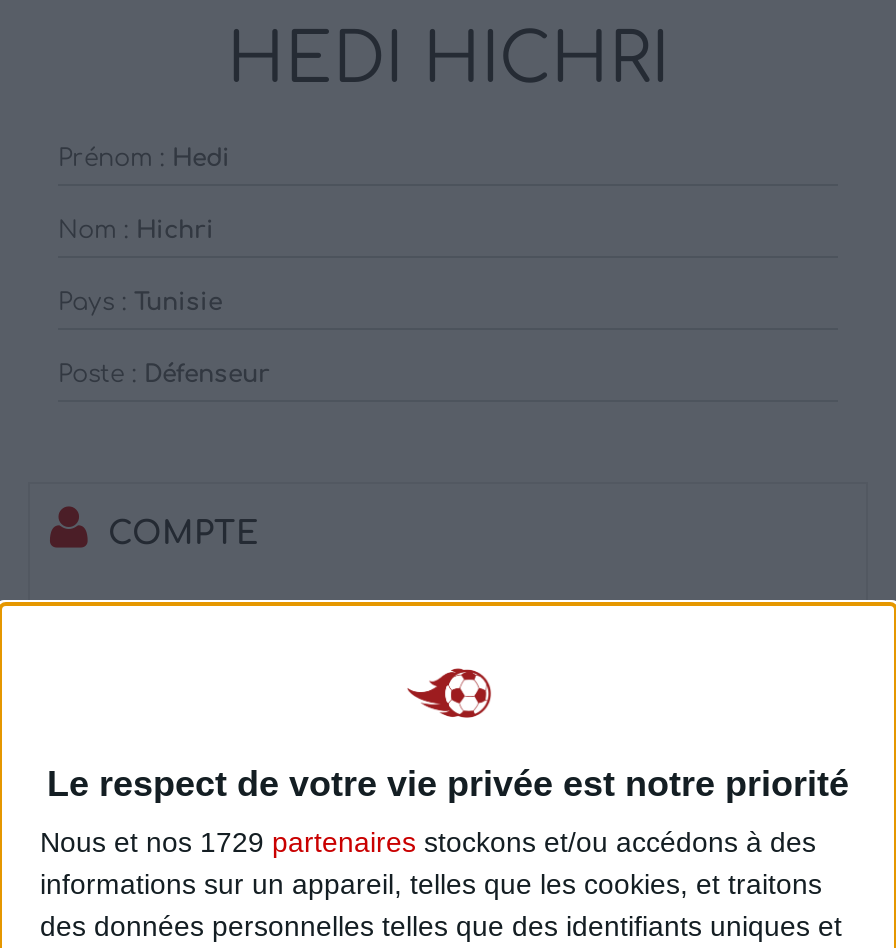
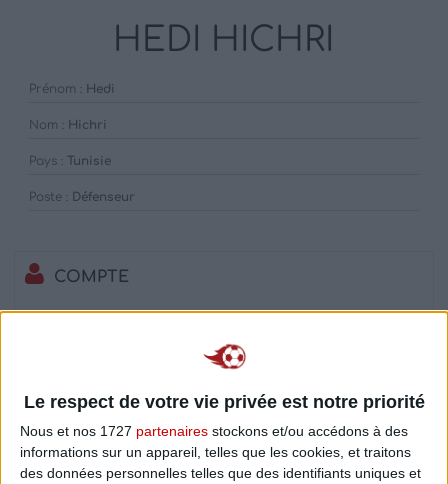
- Nous et nos 1729 partenaires stockons et/ou accédons à des
+ Nous et nos 1727 partenaires stockons et/ou accédons à des
